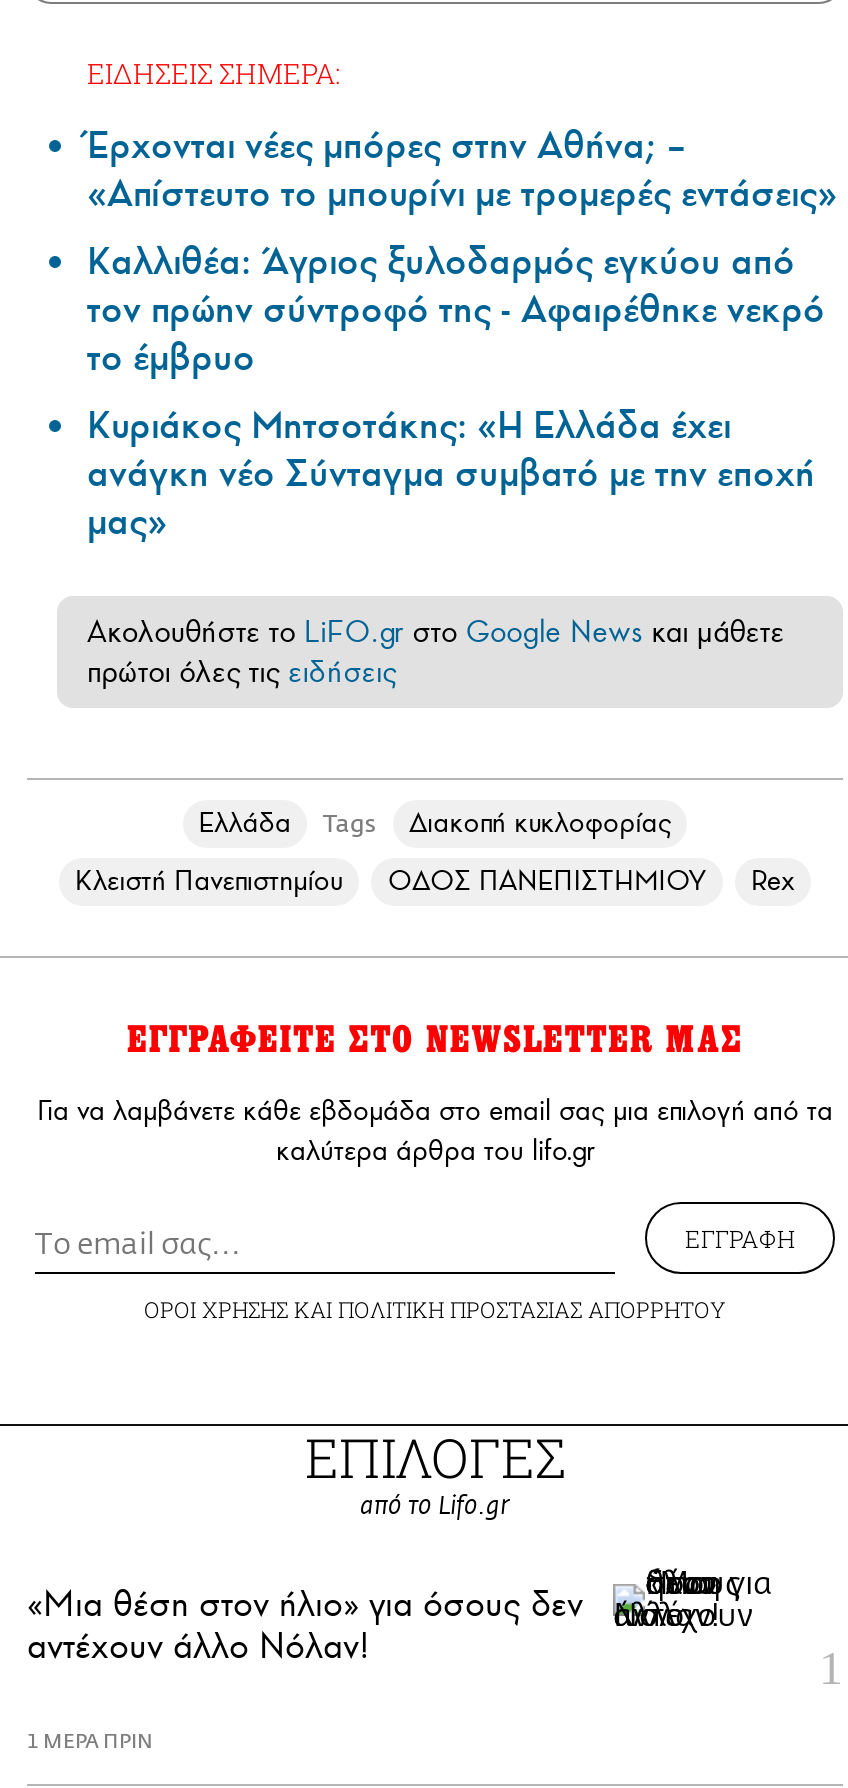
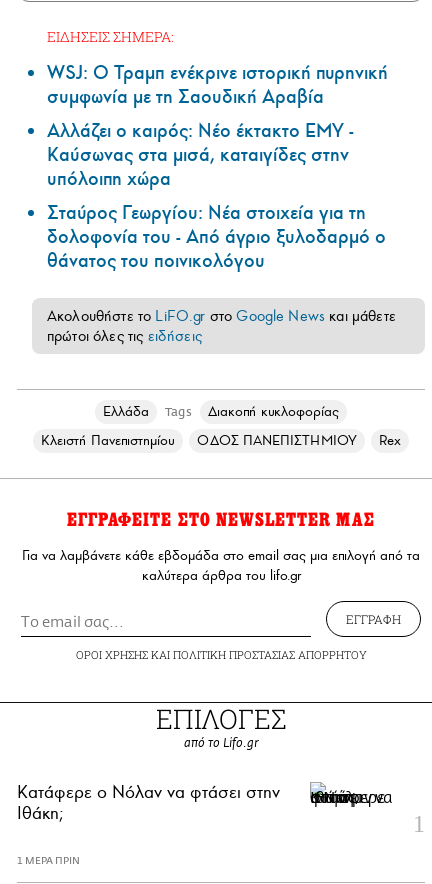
- Έρχονται νέες μπόρες στην Αθήνα; –
- «Απίστευτο το μπουρίνι με τρομερές εντάσεις»
- Καλλιθέα: Άγριος ξυλοδαρμός εγκύου από
- τον πρώην σύντροφό της - Αφαιρέθηκε νεκρό
- το έμβρυο
- Κυριάκος Μητσοτάκης: «Η Ελλάδα έχει
- ανάγκη νέο Σύνταγμα συμβατό με την εποχή
- μας»
+ WSJ: Ο Τραμπ ενέκρινε ιστορική πυρηνική
+ συμφωνία με τη Σαουδική Αραβία
+ Αλλάζει ο καιρός: Νέο έκτακτο ΕΜΥ -
+ Καύσωνας στα μισά, καταιγίδες στην
+ υπόλοιπη χώρα
+ Σταύρος Γεωργίου: Νέα στοιχεία για τη
+ δολοφονία του - Από άγριο ξυλοδαρμό ο
+ θάνατος του ποινικολόγου

- [image]
- «Μια θέση στον ήλιο» για όσους δεν
- αντέχουν άλλο Νόλαν!
+ [image]
+ Κατάφερε ο Νόλαν να φτάσει στην
+ Ιθάκη;
